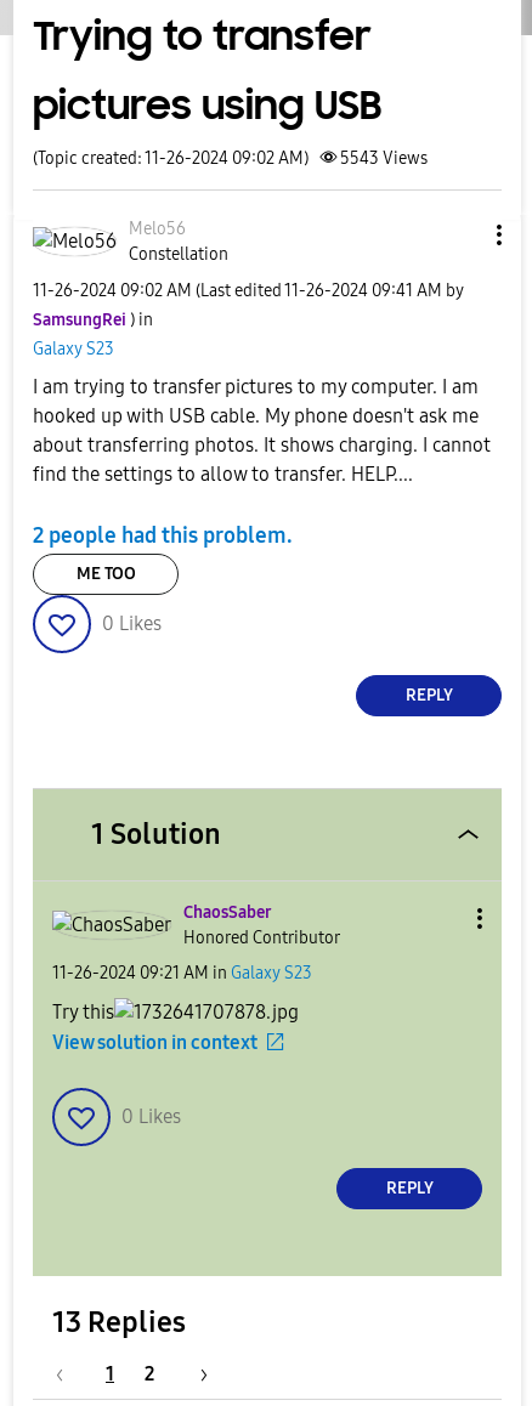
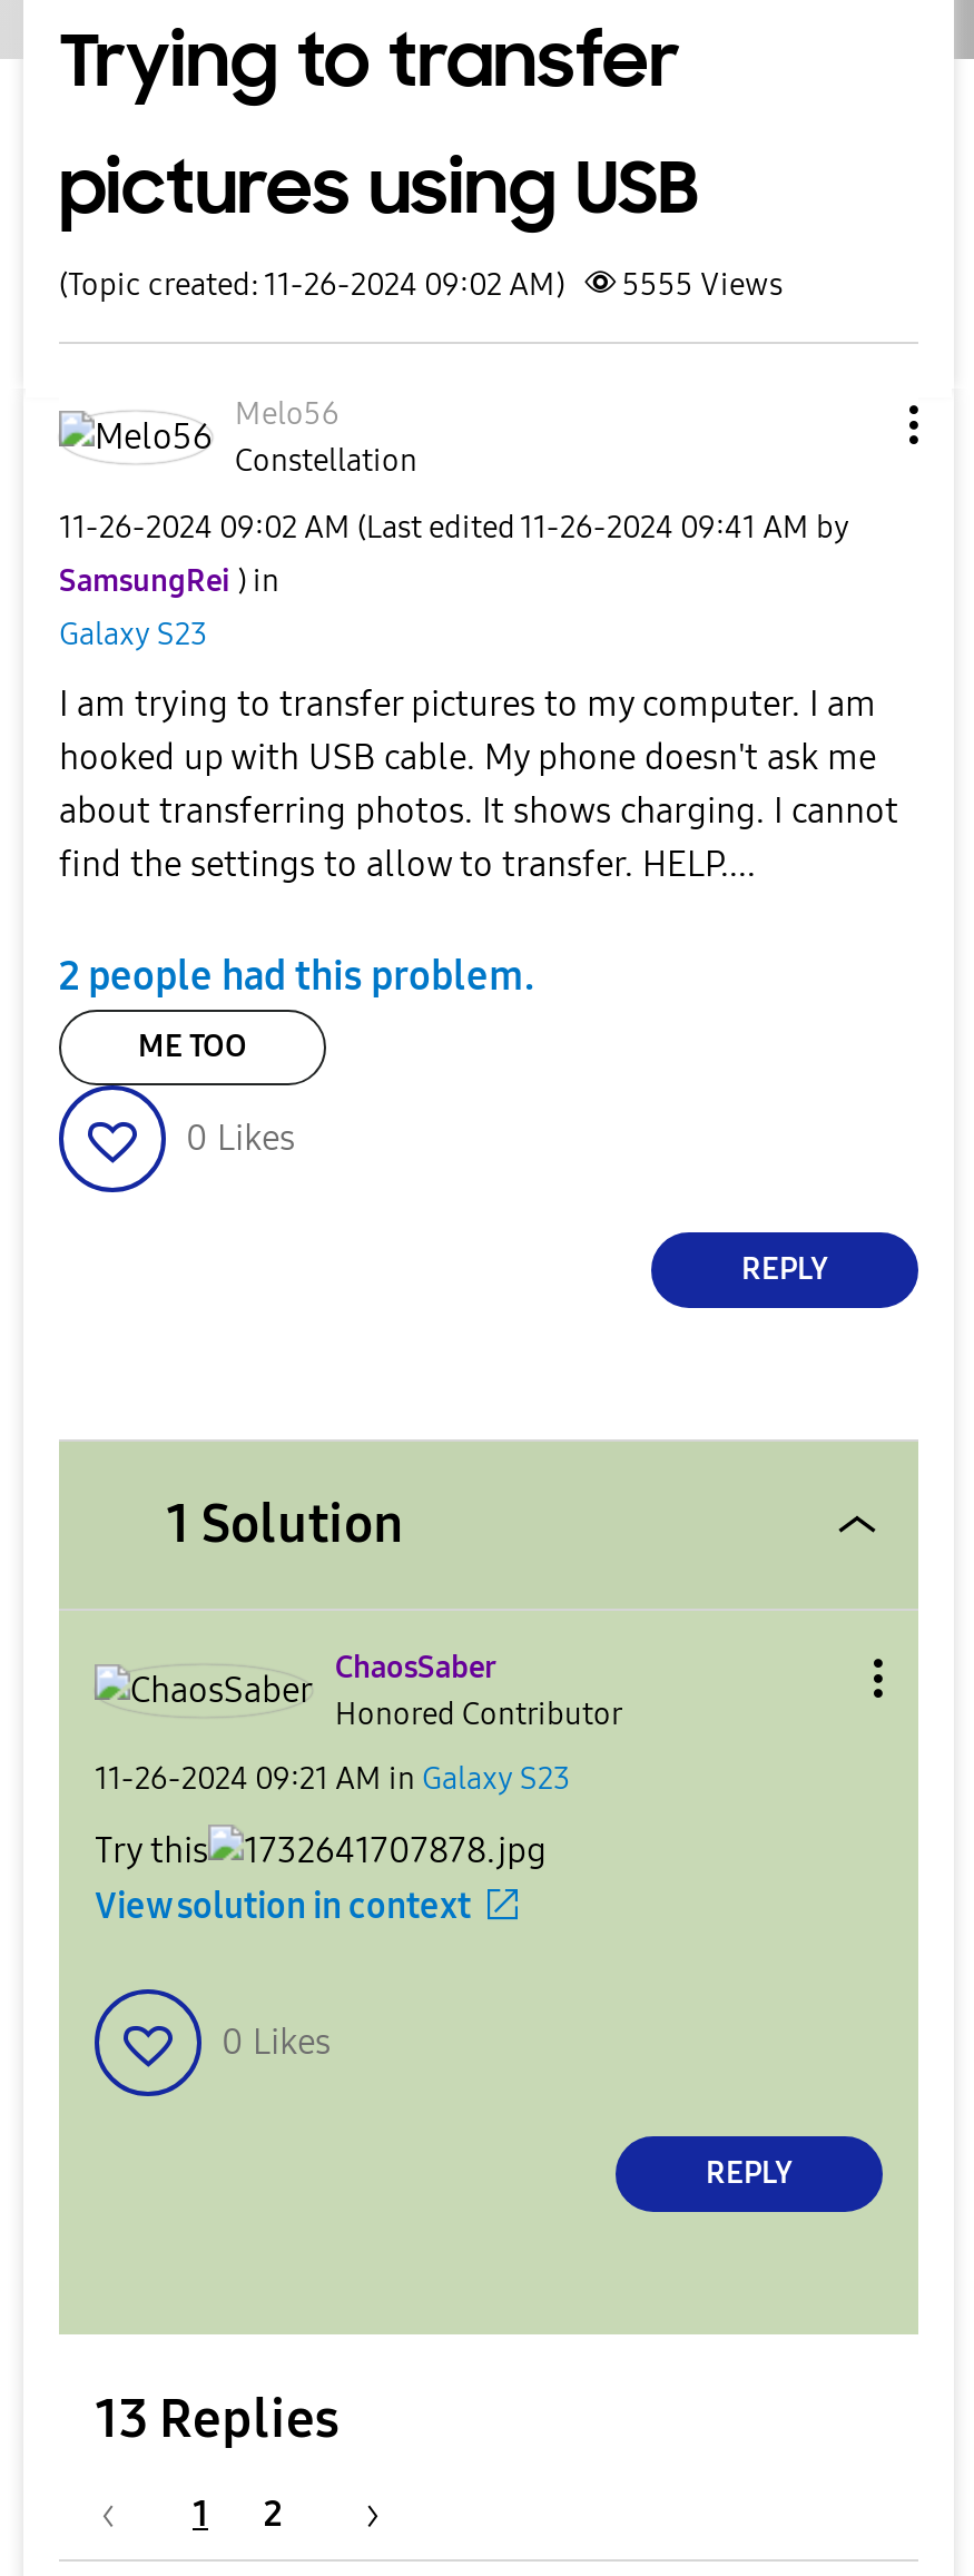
- (Topic created: 11-26-2024 09:02 AM) 5543 Views
+ (Topic created: 11-26-2024 09:02 AM) 5555 Views
